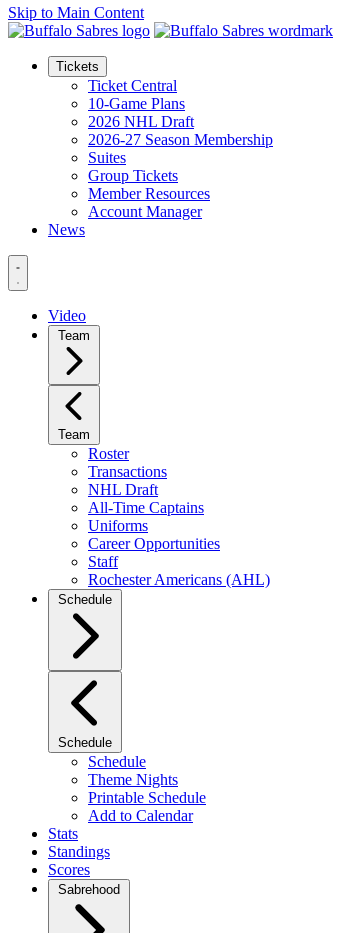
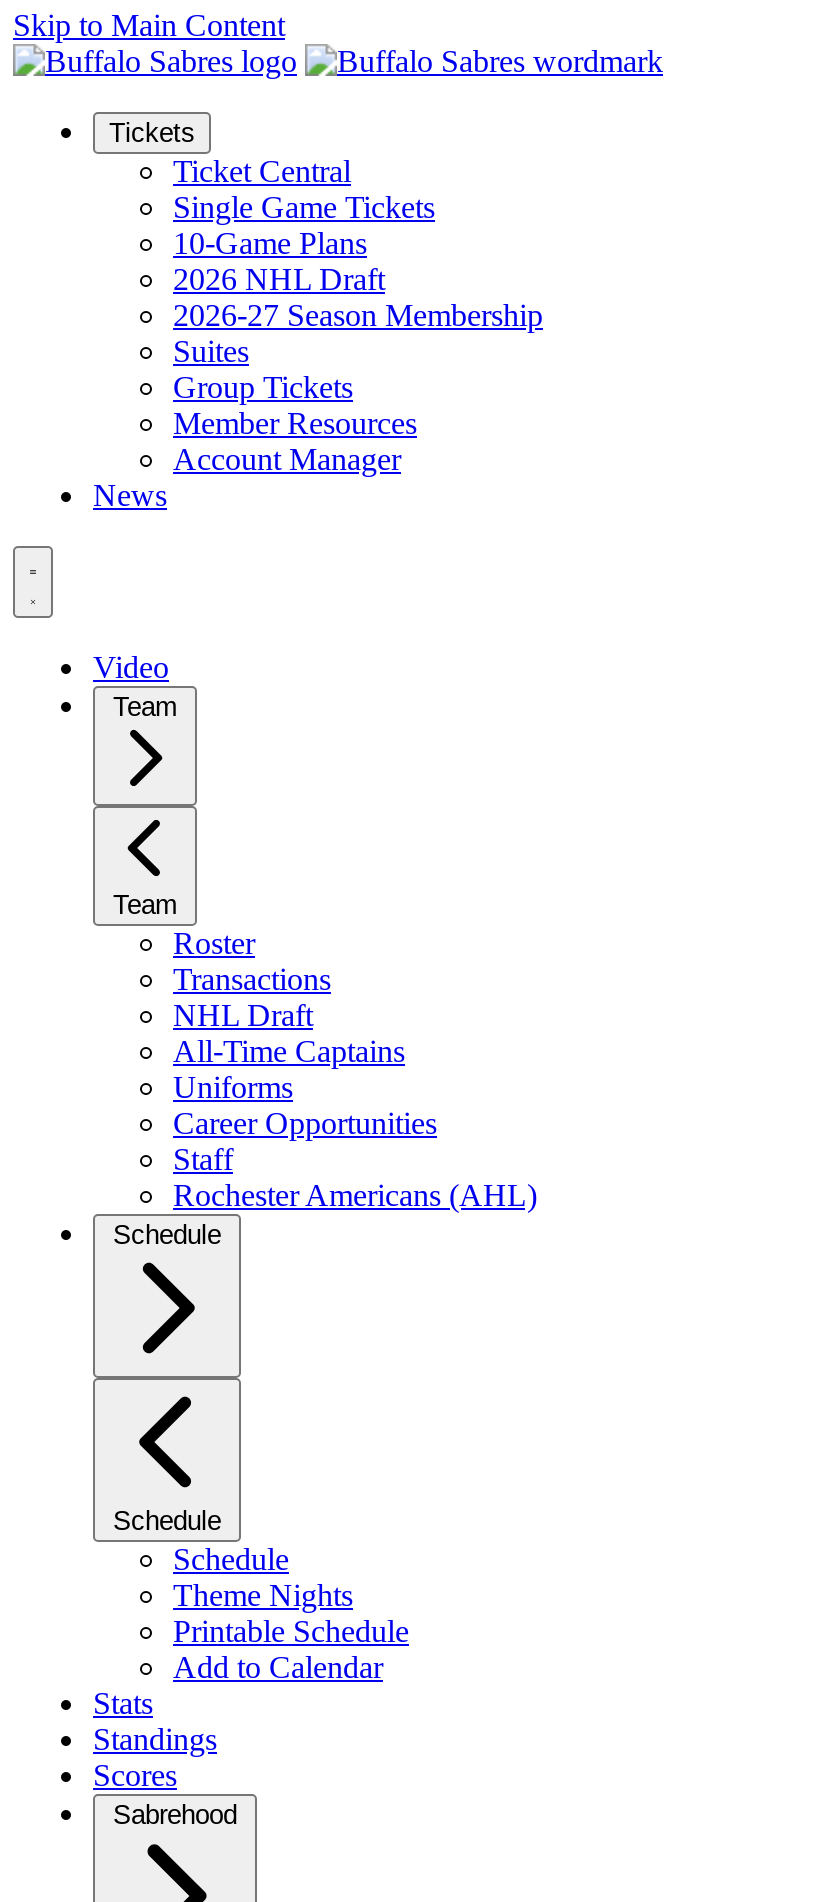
+ Single Game Tickets
